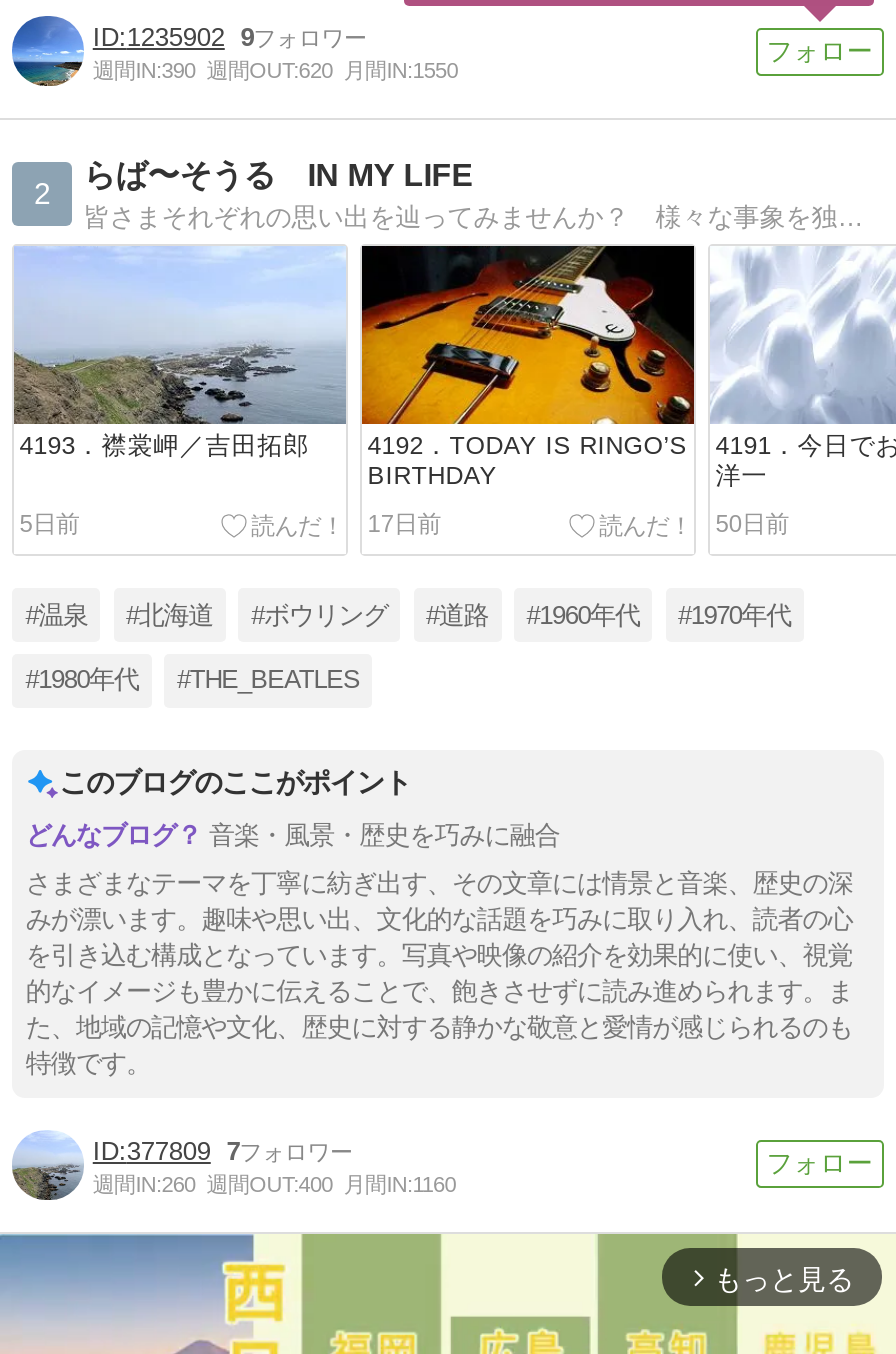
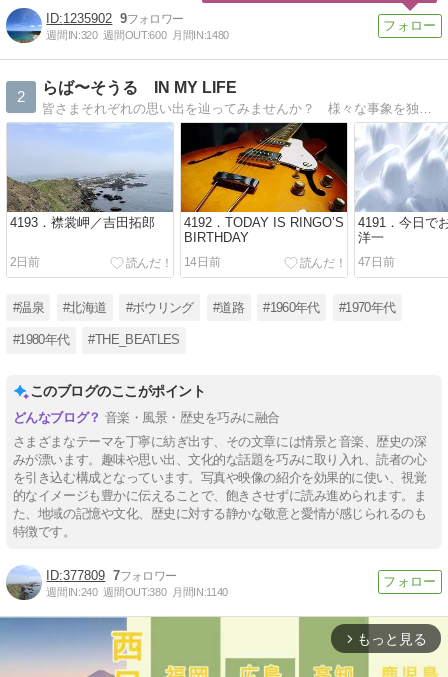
- 週間IN:390 週間OUT:620 月間IN:1550
+ 週間IN:320 週間OUT:600 月間IN:1480

- 5日前
+ 2日前

- 17日前
+ 14日前

- 50日前
+ 47日前

- 週間IN:260 週間OUT:400 月間IN:1160
+ 週間IN:240 週間OUT:380 月間IN:1140
